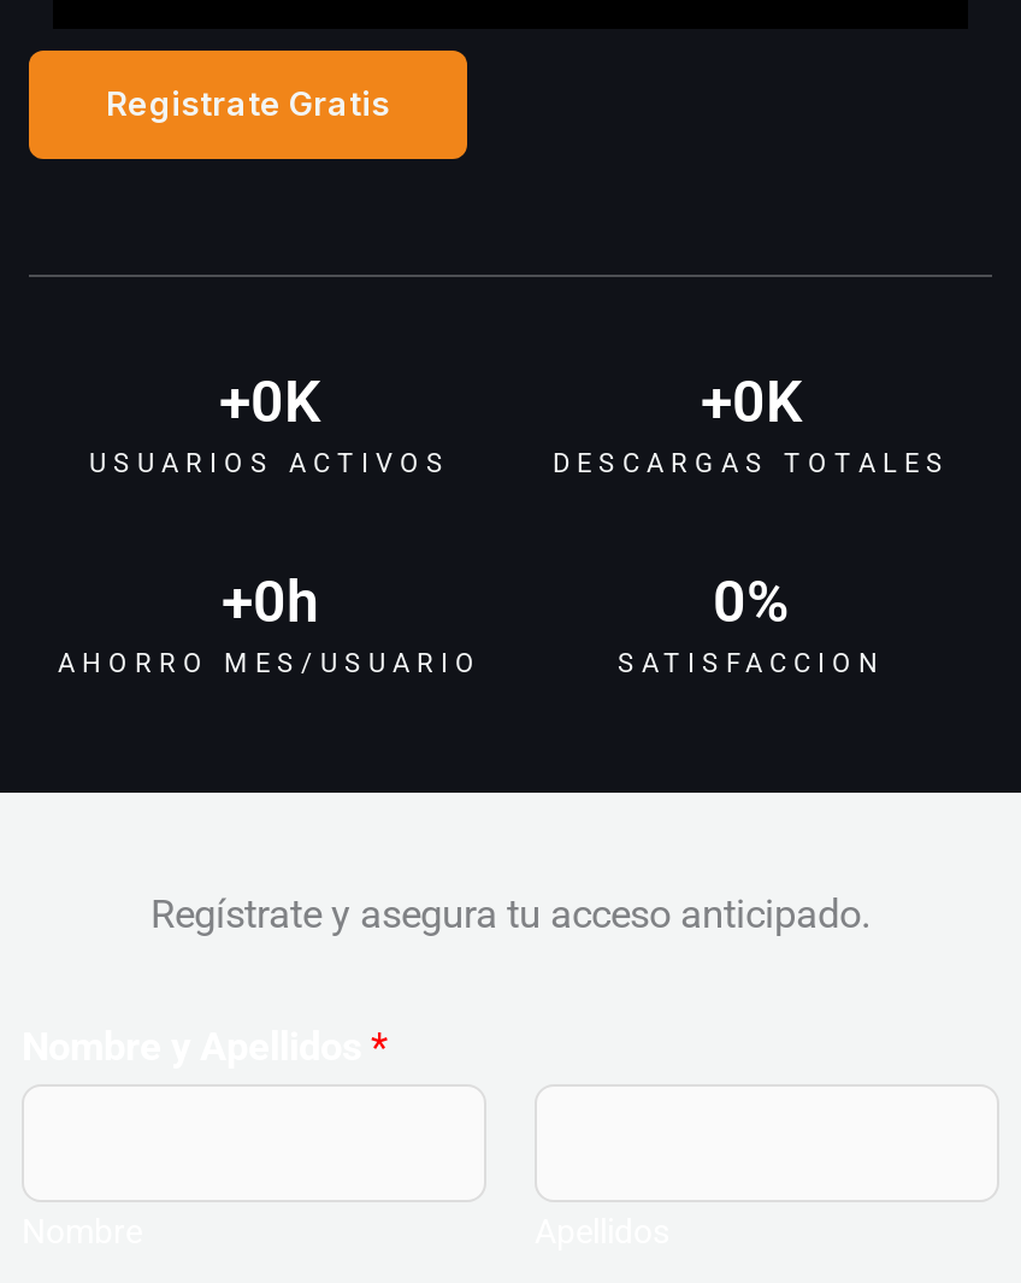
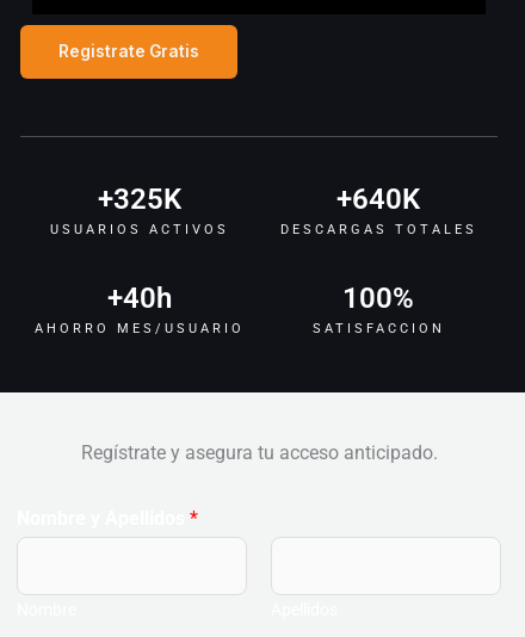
- +0K
+ +325K

- +0K
+ +640K

- +0h
+ +40h

- 0%
+ 100%
